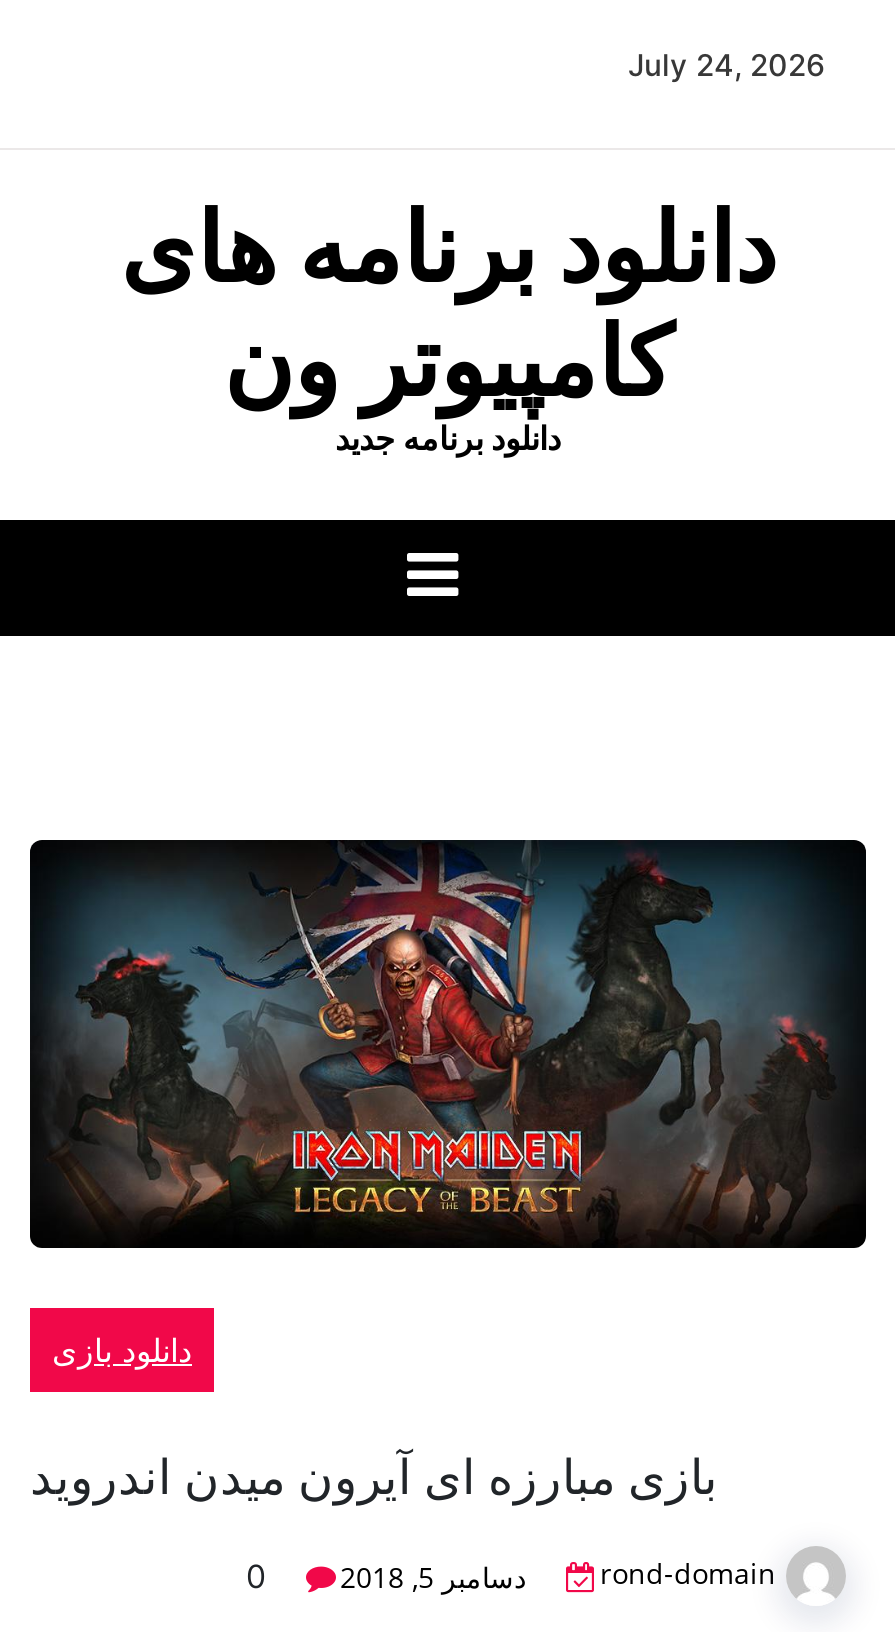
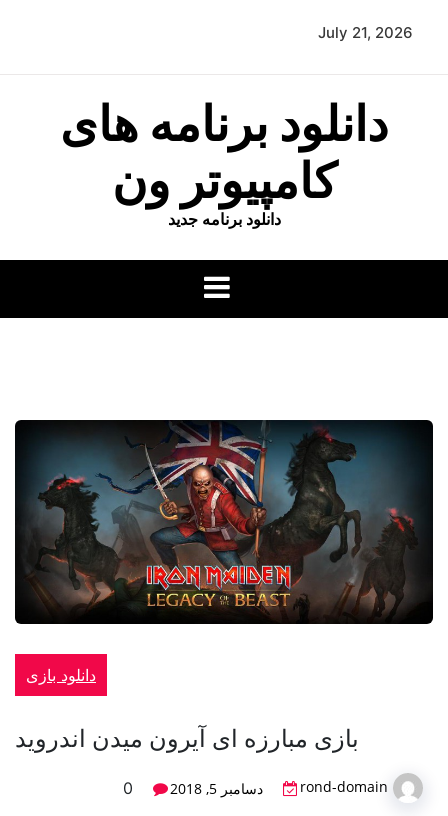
- July 24, 2026
+ July 21, 2026
